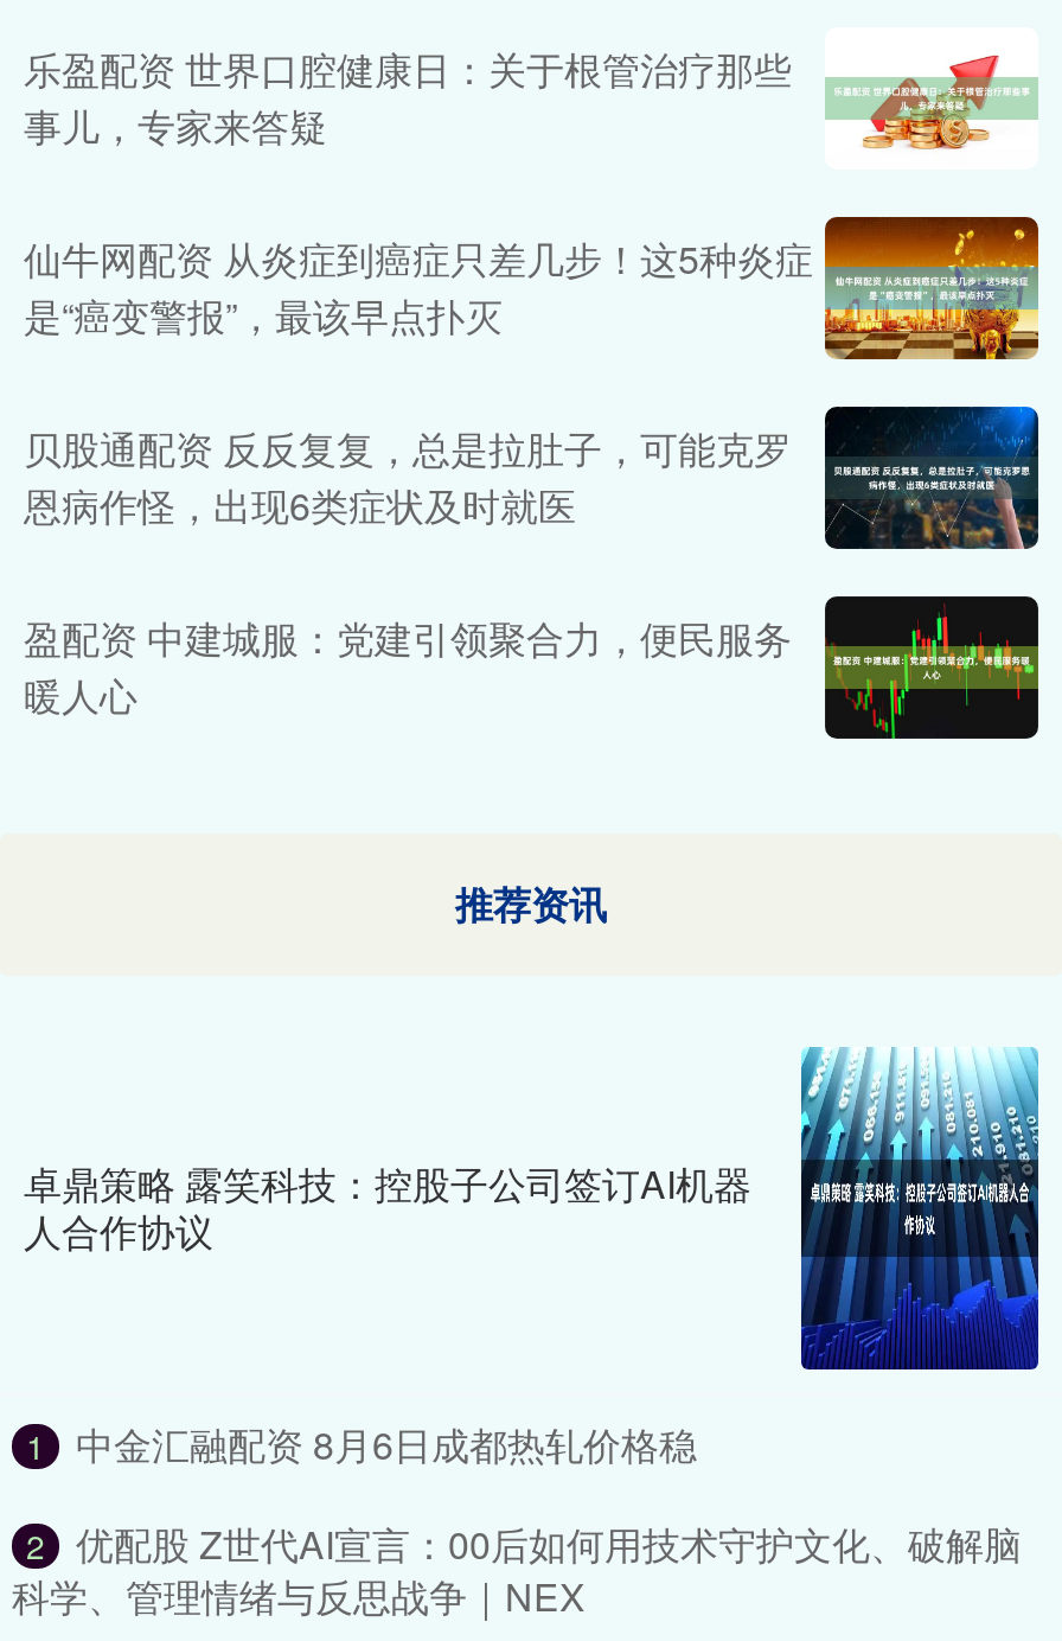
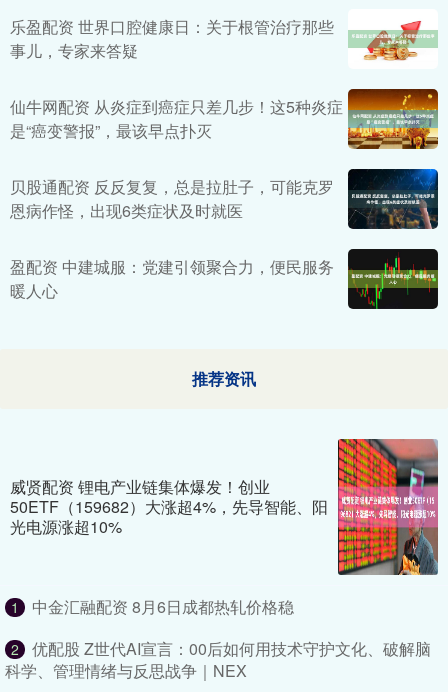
- [image]
- 卓鼎策略 露笑科技：控股子公司签订AI机器
- 人合作协议
+ [image]
+ 威贤配资 锂电产业链集体爆发！创业
+ 50ETF（159682）大涨超4%，先导智能、阳
+ 光电源涨超10%
